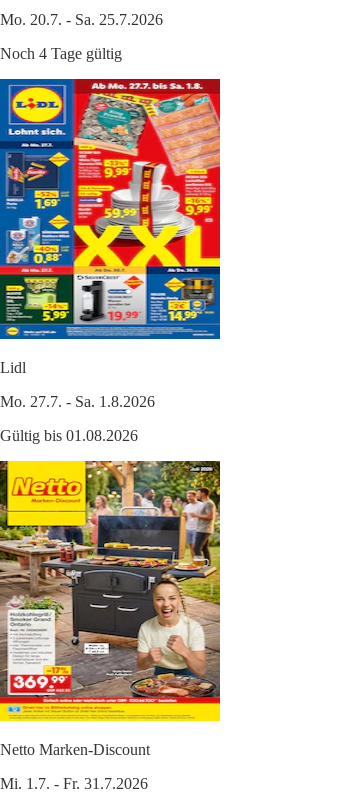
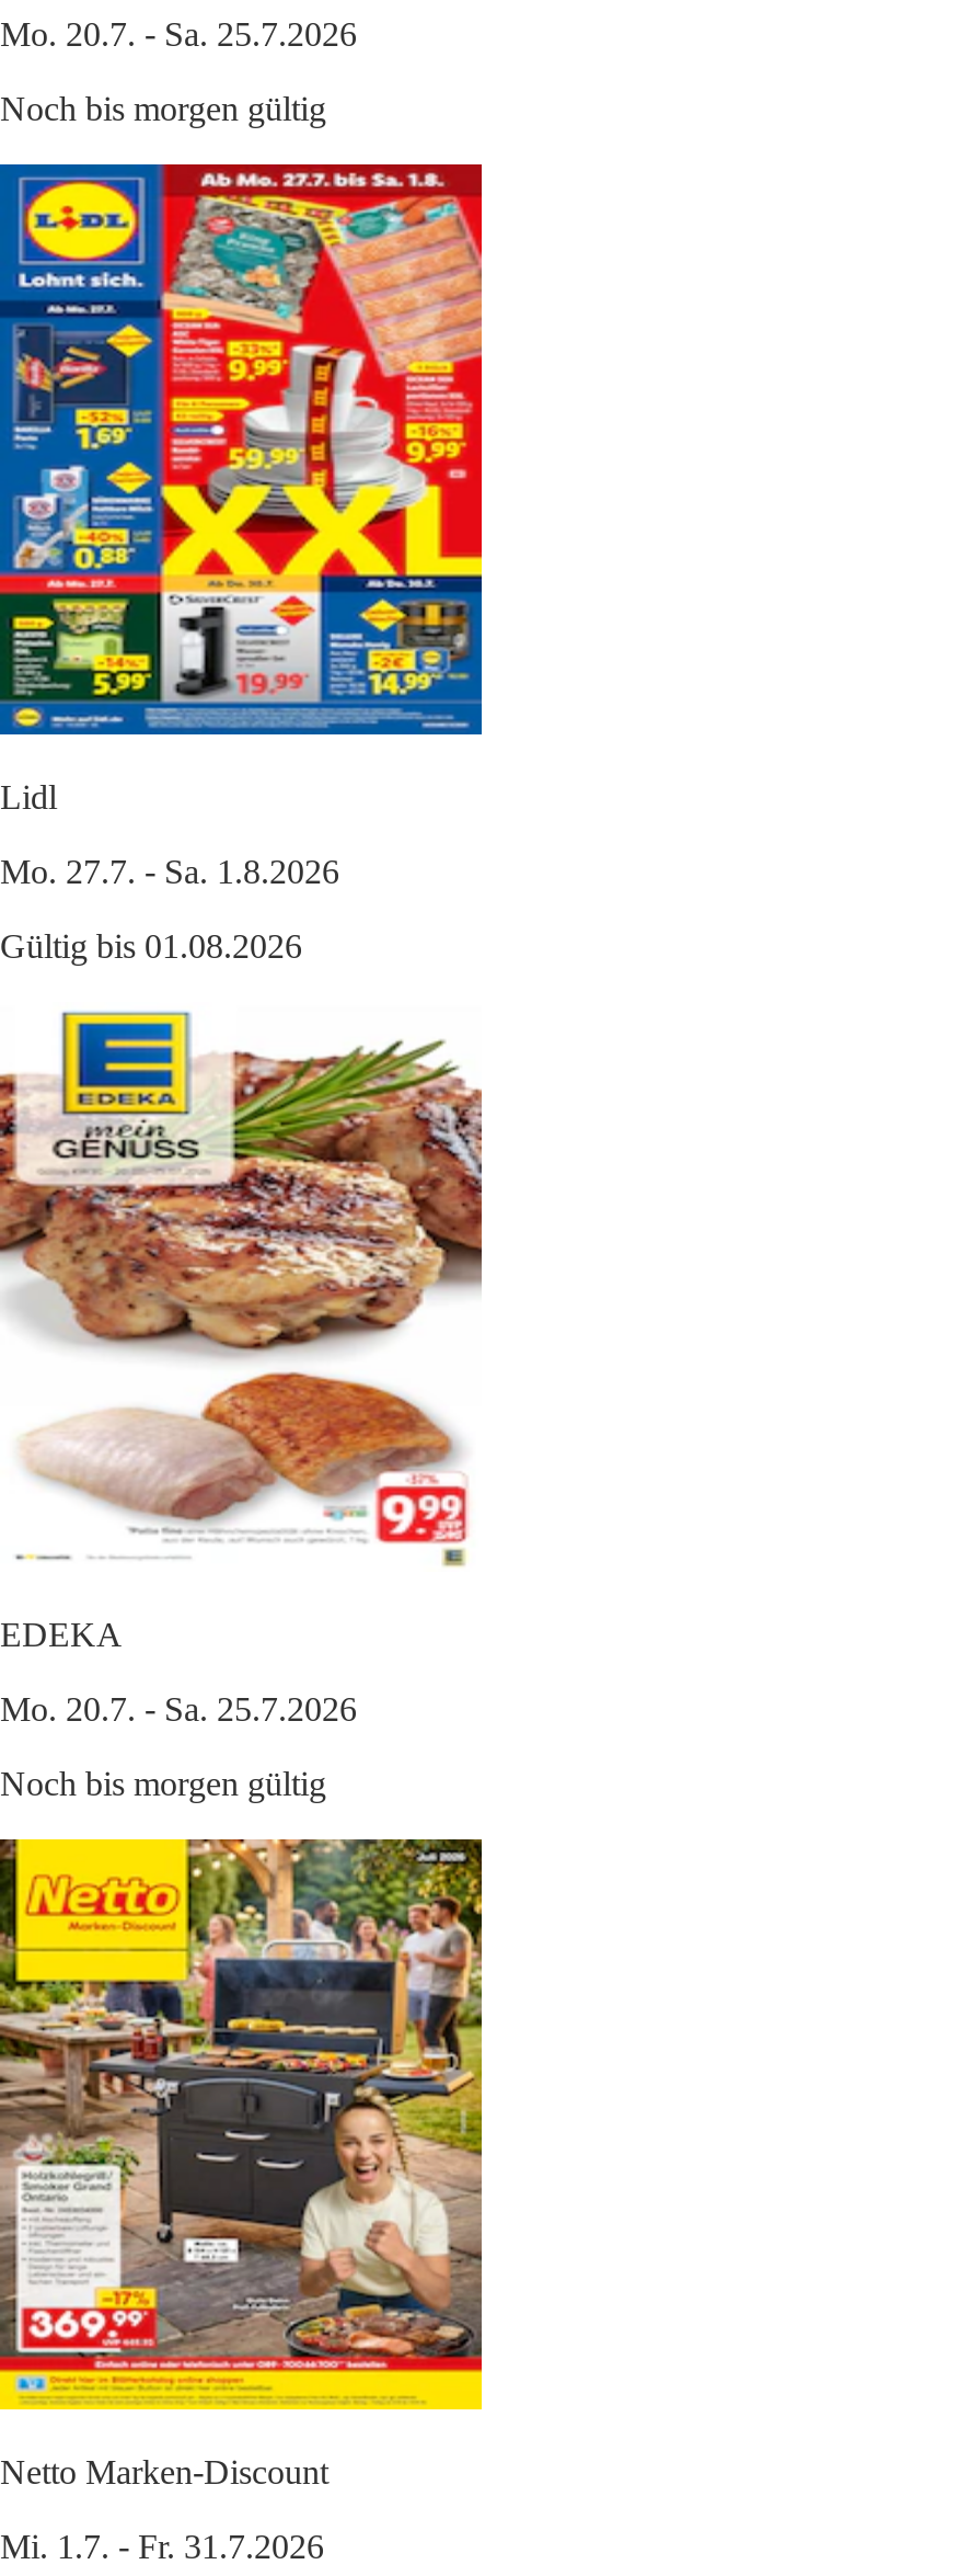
- Noch 4 Tage gültig
+ Noch bis morgen gültig

+ [image]
+ EDEKA
+ Mo. 20.7. - Sa. 25.7.2026
+ Noch bis morgen gültig
